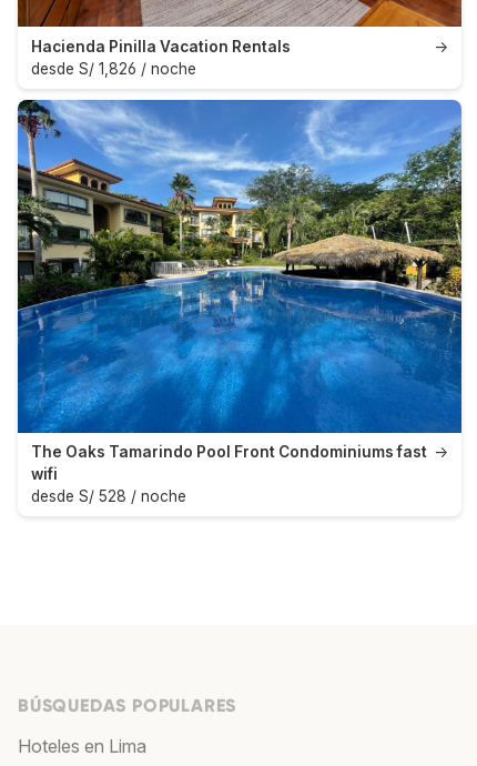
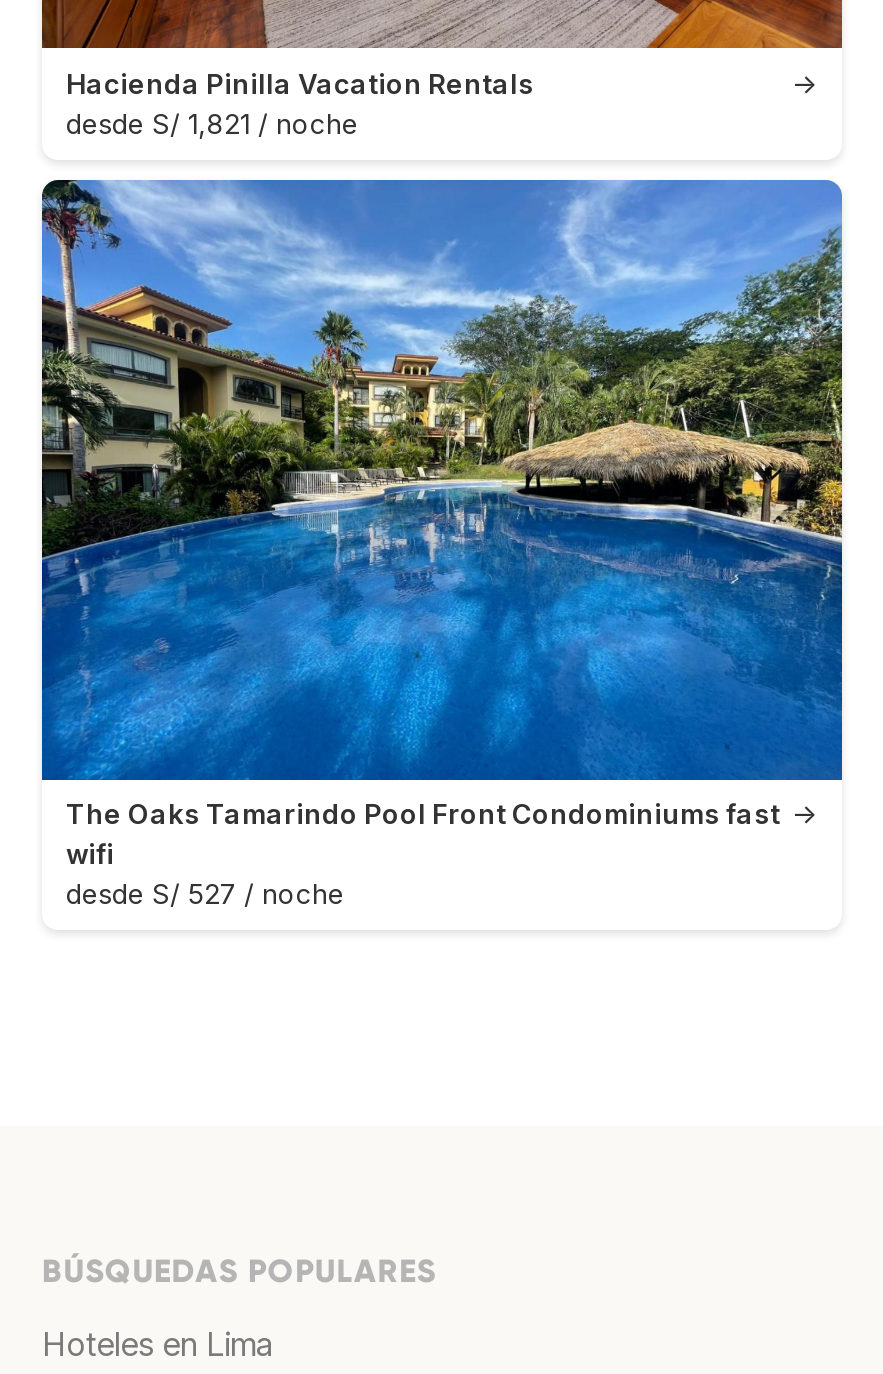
- desde S/ 1,826 / noche
+ desde S/ 1,821 / noche

- desde S/ 528 / noche
+ desde S/ 527 / noche
